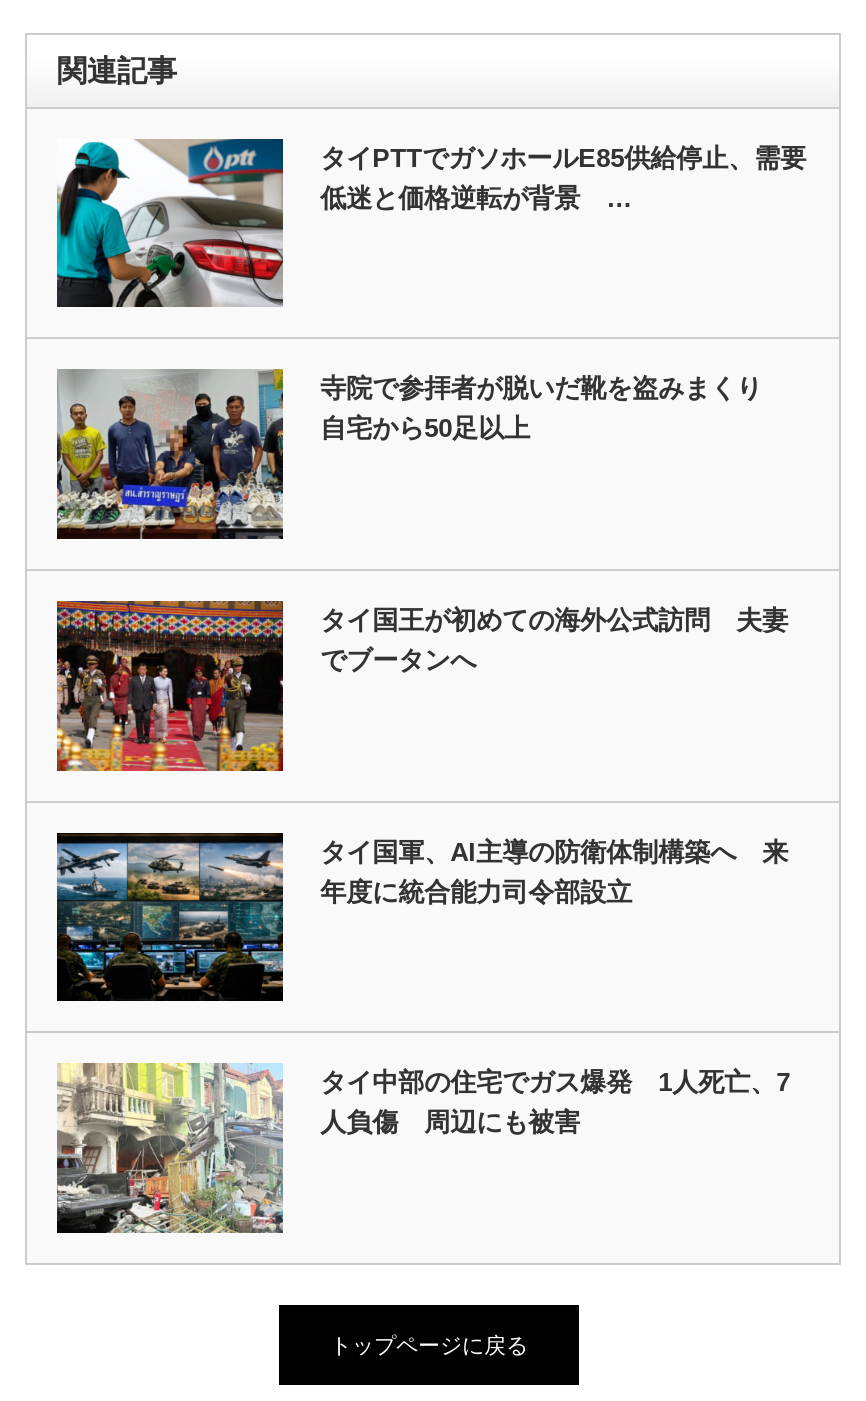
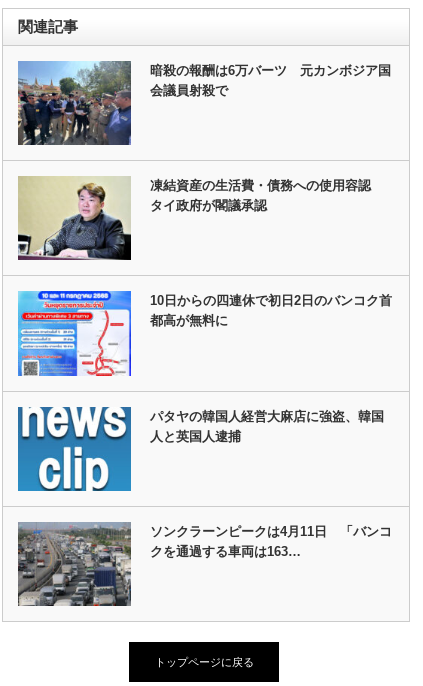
- [image]
- タイPTTでガソホールE85供給停止、需要
- 低迷と価格逆転が背景 …
+ [image]
+ 暗殺の報酬は6万バーツ 元カンボジア国
+ 会議員射殺で

- [image]
- 寺院で参拝者が脱いだ靴を盗みまくり
- 自宅から50足以上
+ [image]
+ 凍結資産の生活費・債務への使用容認
+ タイ政府が閣議承認

- [image]
- タイ国王が初めての海外公式訪問 夫妻
- でブータンへ
+ [image]
+ 10日からの四連休で初日2日のバンコク首
+ 都高が無料に

- [image]
- タイ国軍、AI主導の防衛体制構築へ 来
- 年度に統合能力司令部設立
+ [image]
+ パタヤの韓国人経営大麻店に強盗、韓国
+ 人と英国人逮捕

- [image]
- タイ中部の住宅でガス爆発 1人死亡、7
- 人負傷 周辺にも被害
+ [image]
+ ソンクラーンピークは4月11日 「バンコ
+ クを通過する車両は163…
